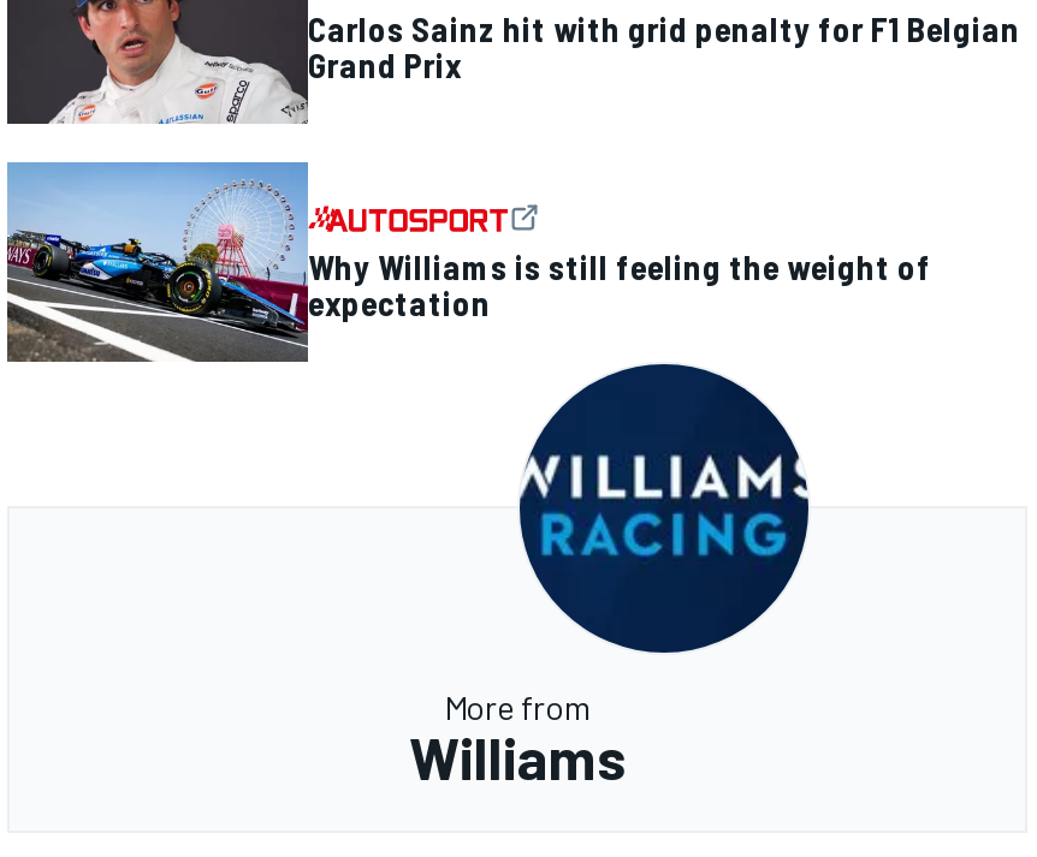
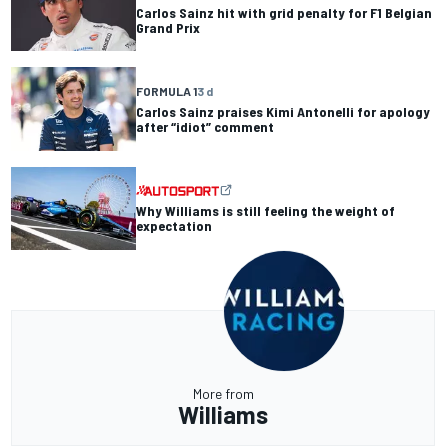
+ [image]
+ FORMULA 13 d
+ Carlos Sainz praises Kimi Antonelli for apology
+ after “idiot” comment
